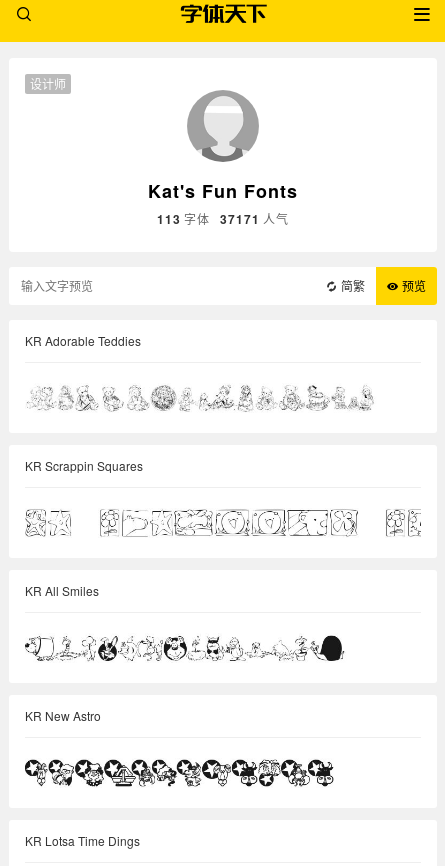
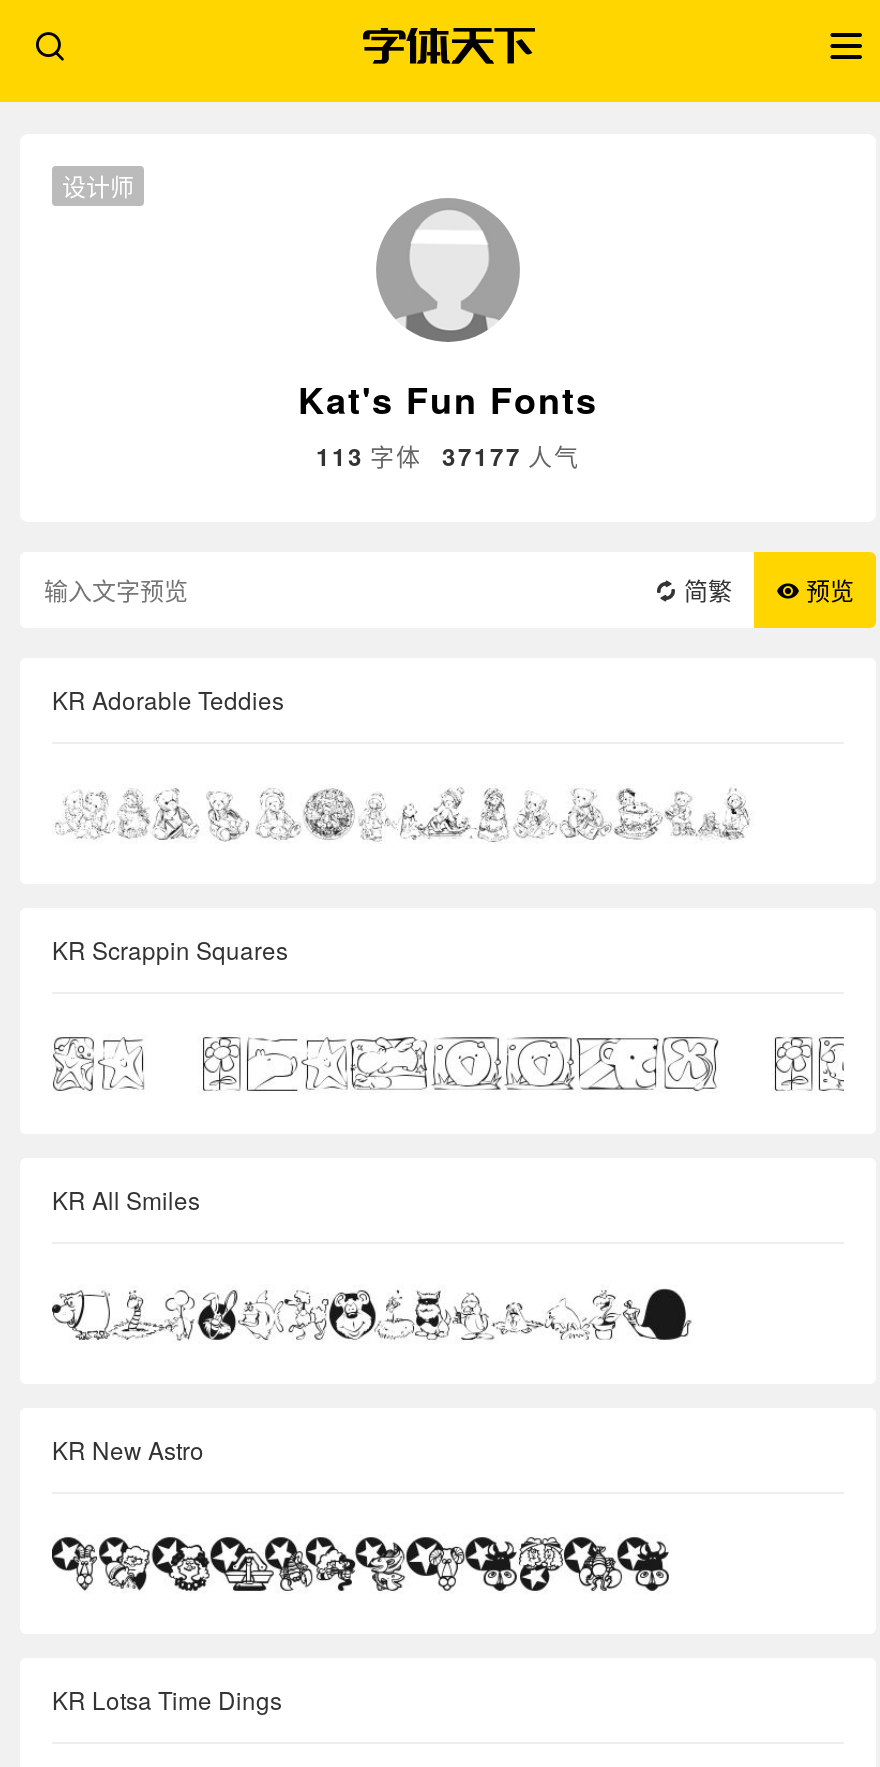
- 113 字体 37171 人气
+ 113 字体 37177 人气
